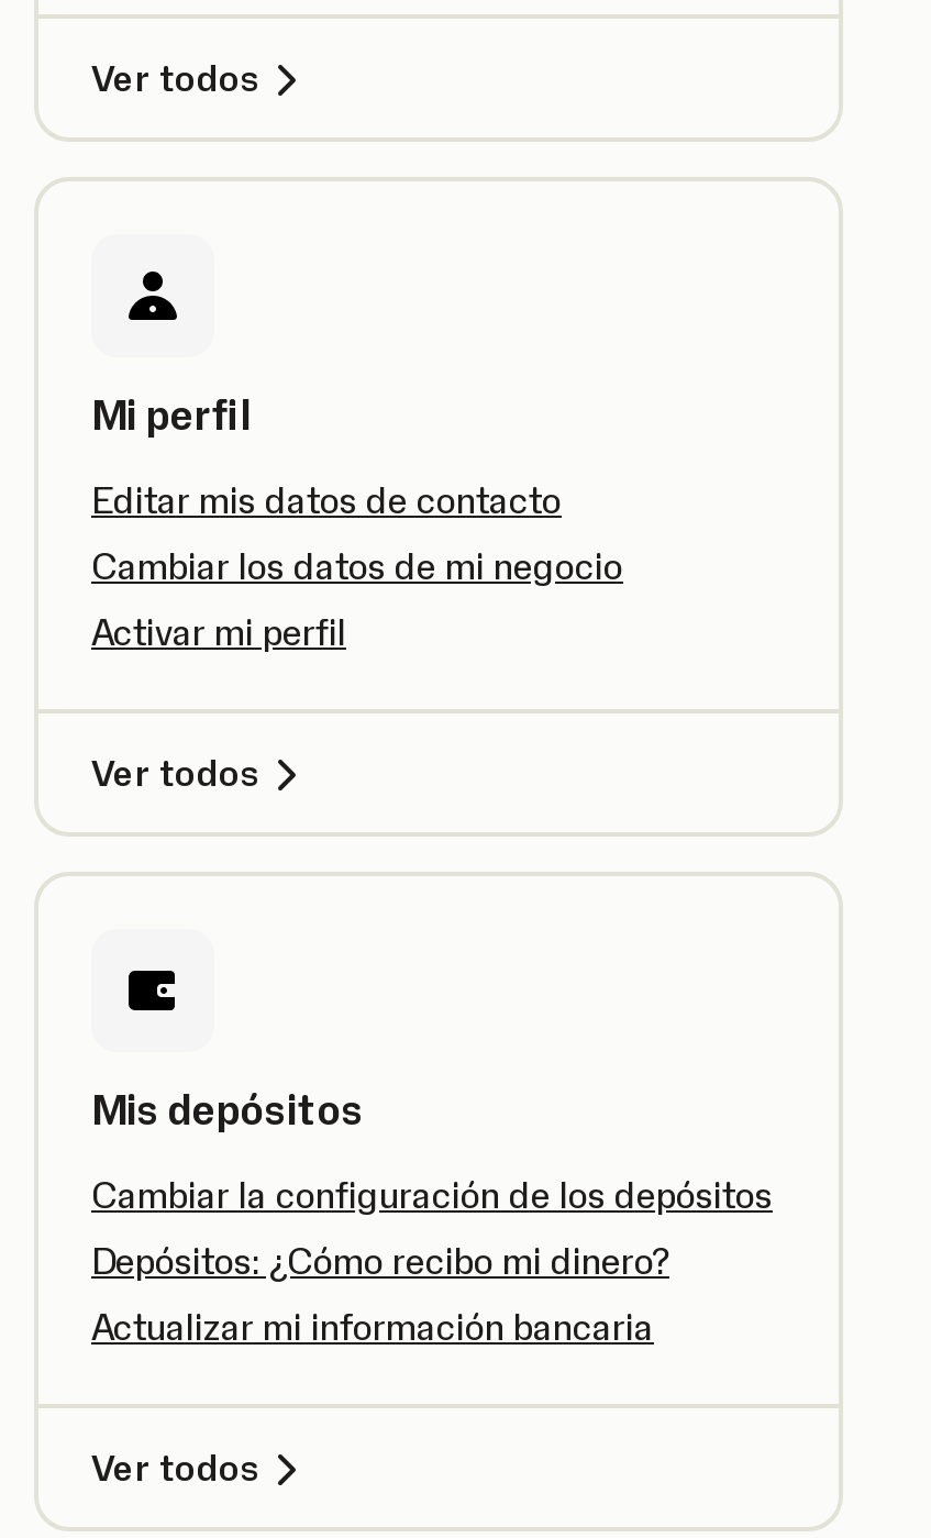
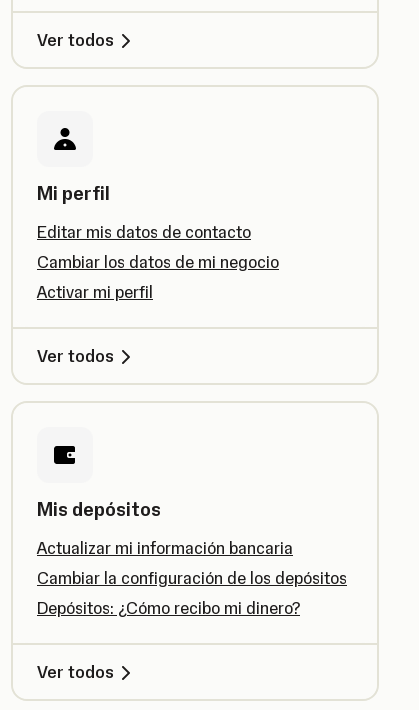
moved down: Cambiar la configuración de los depósitos | Depósitos: ¿Cómo recibo mi dinero?

moved up: Actualizar mi información bancaria
